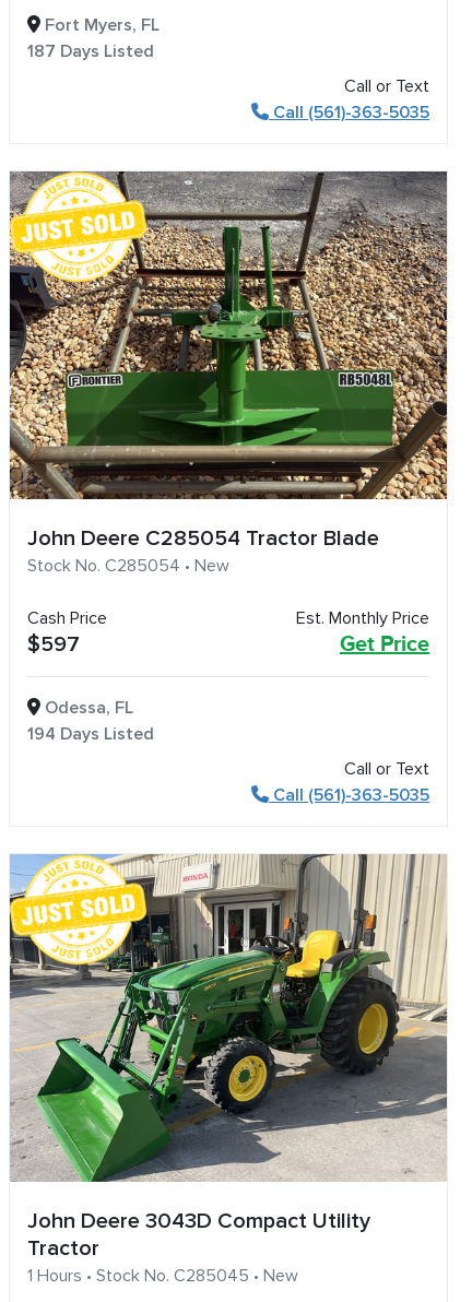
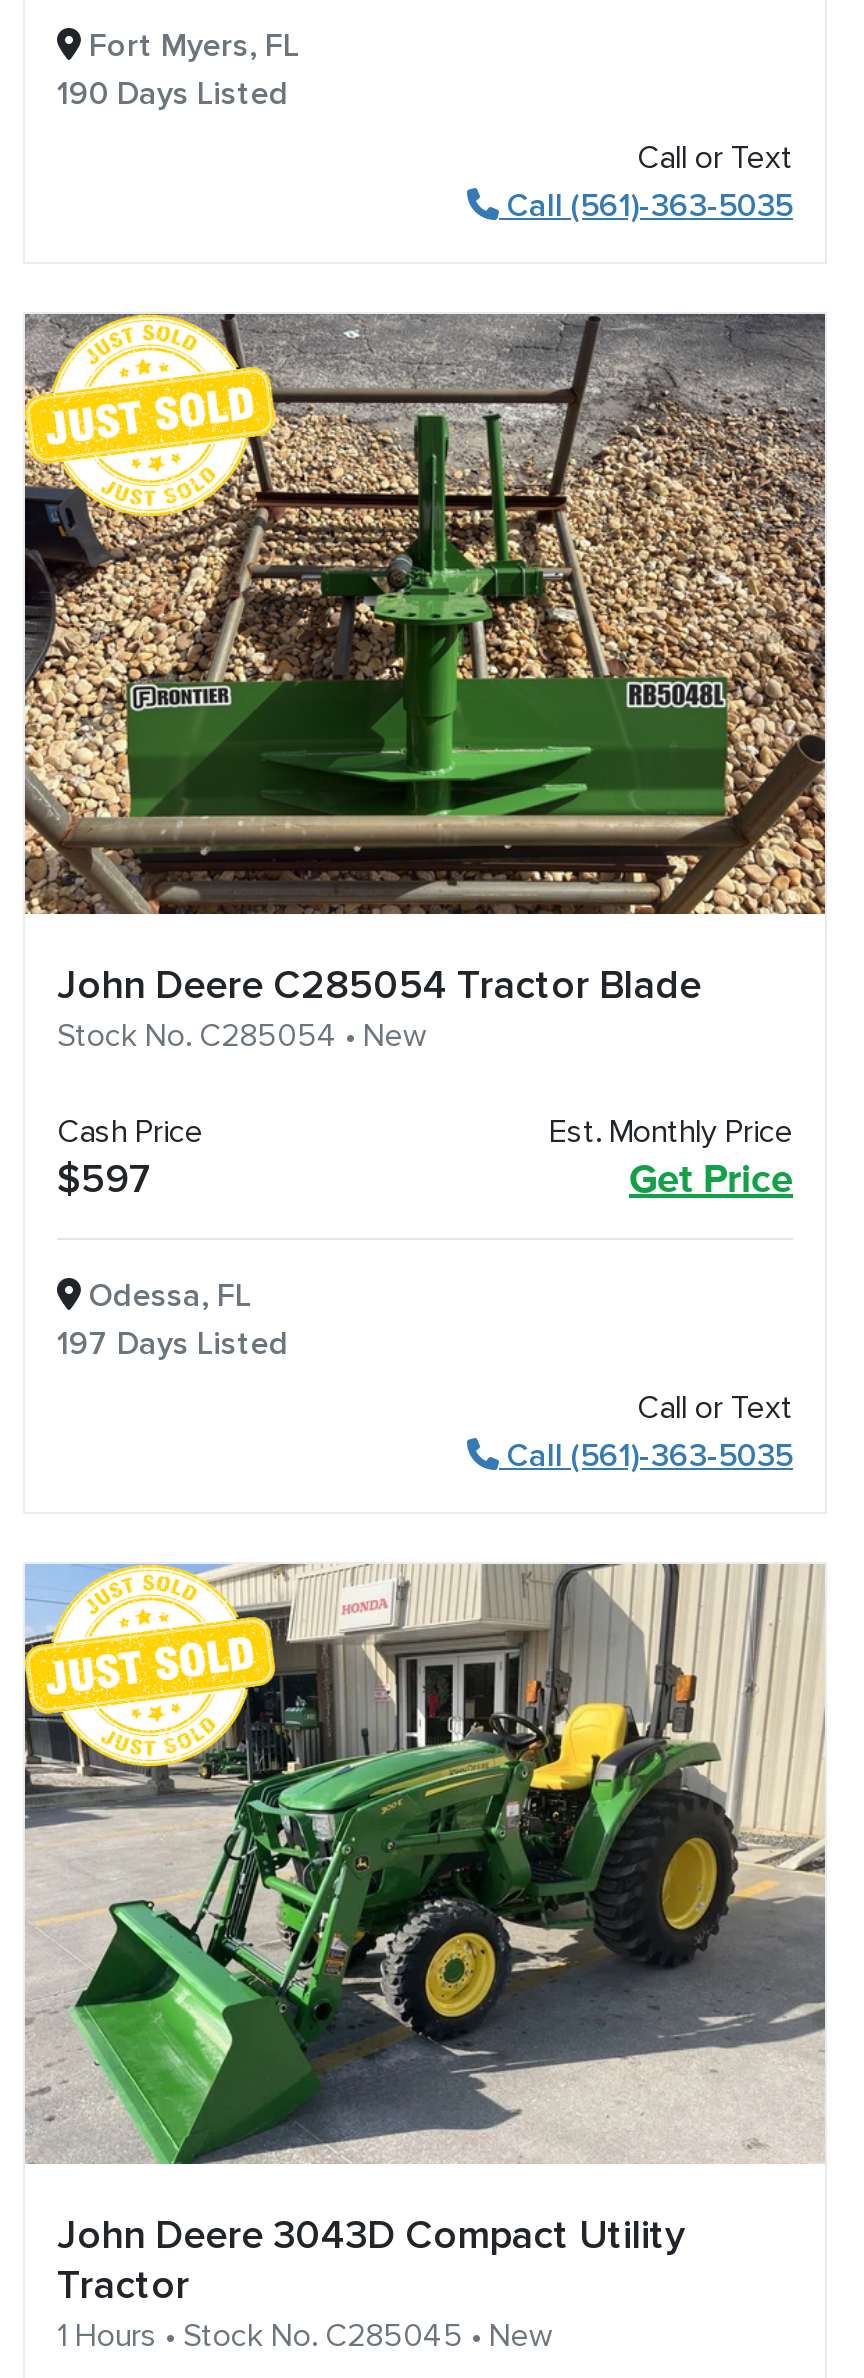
- 187 Days Listed
+ 190 Days Listed

- 194 Days Listed
+ 197 Days Listed
